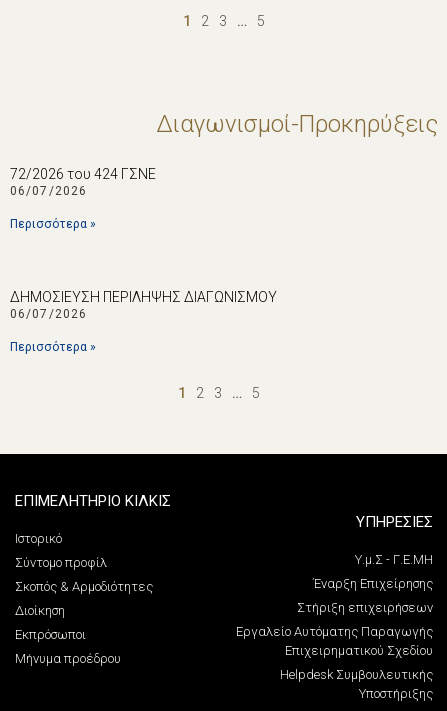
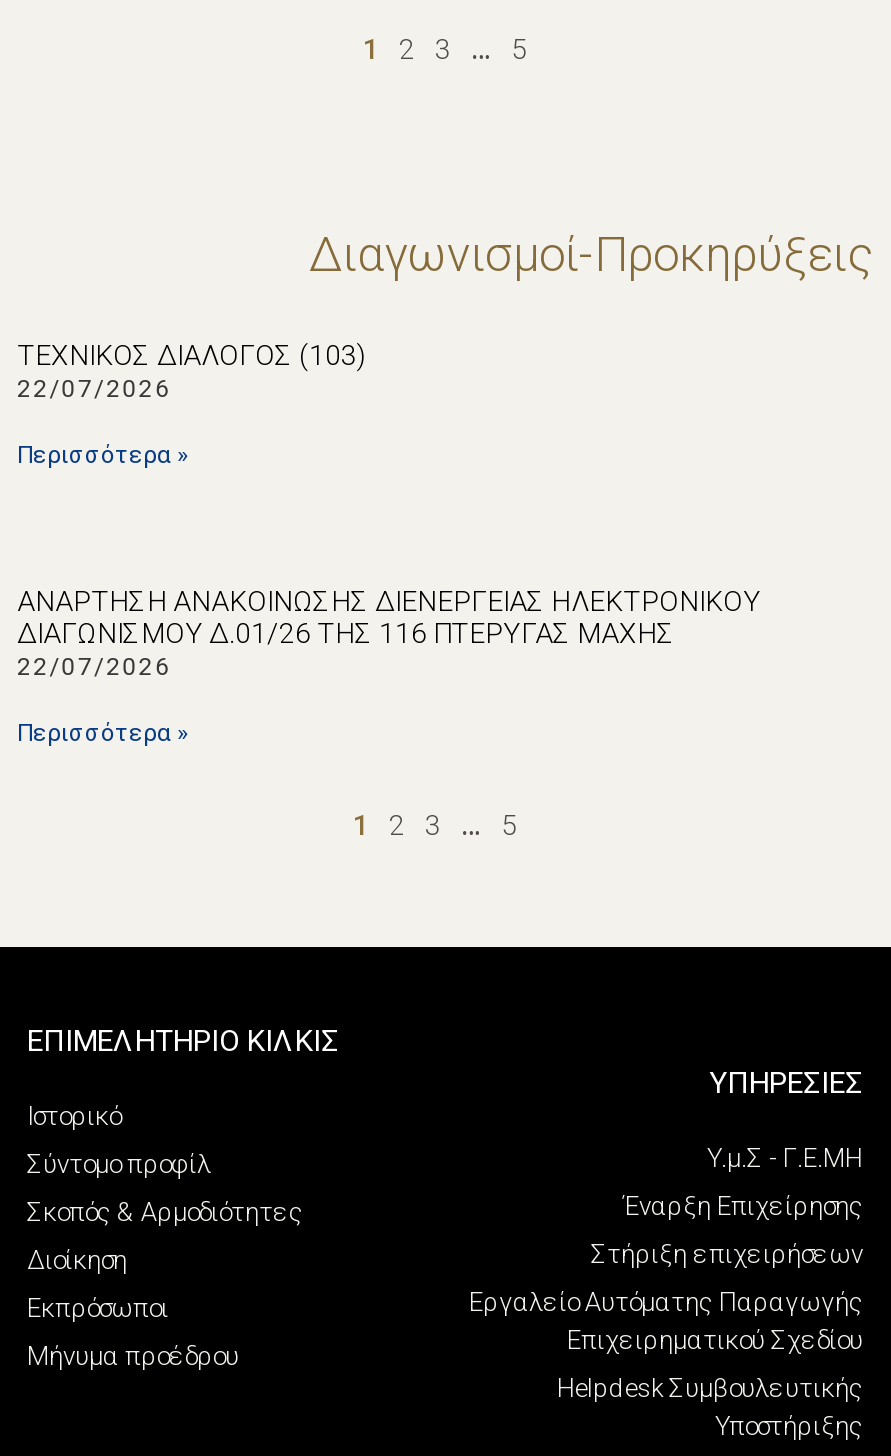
- 72/2026 του 424 ΓΣΝΕ
- 06/07/2026
+ ΤΕΧΝΙΚΟΣ ΔΙΑΛΟΓΟΣ (103)
+ 22/07/2026

- ΔΗΜΟΣΙΕΥΣΗ ΠΕΡΙΛΗΨΗΣ ΔΙΑΓΩΝΙΣΜΟΥ
- 06/07/2026
+ ΑΝΑΡΤΗΣΗ ΑΝΑΚΟΙΝΩΣΗΣ ΔΙΕΝΕΡΓΕΙΑΣ ΗΛΕΚΤΡΟΝΙΚΟΥ
+ ΔΙΑΓΩΝΙΣΜΟΥ Δ.01/26 ΤΗΣ 116 ΠΤΕΡΥΓΑΣ ΜΑΧΗΣ
+ 22/07/2026
